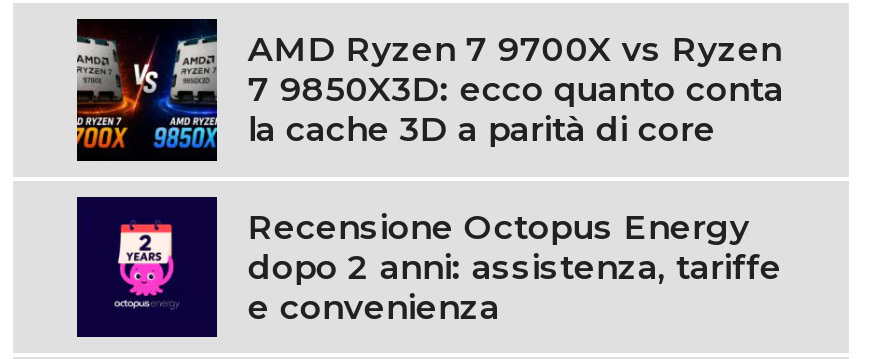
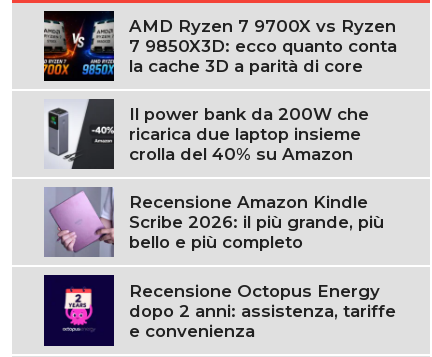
+ [image]
+ Il power bank da 200W che
+ ricarica due laptop insieme
+ crolla del 40% su Amazon
+ Recensione Amazon Kindle
+ Scribe 2026: il più grande, più
+ bello e più completo

+ [image]
